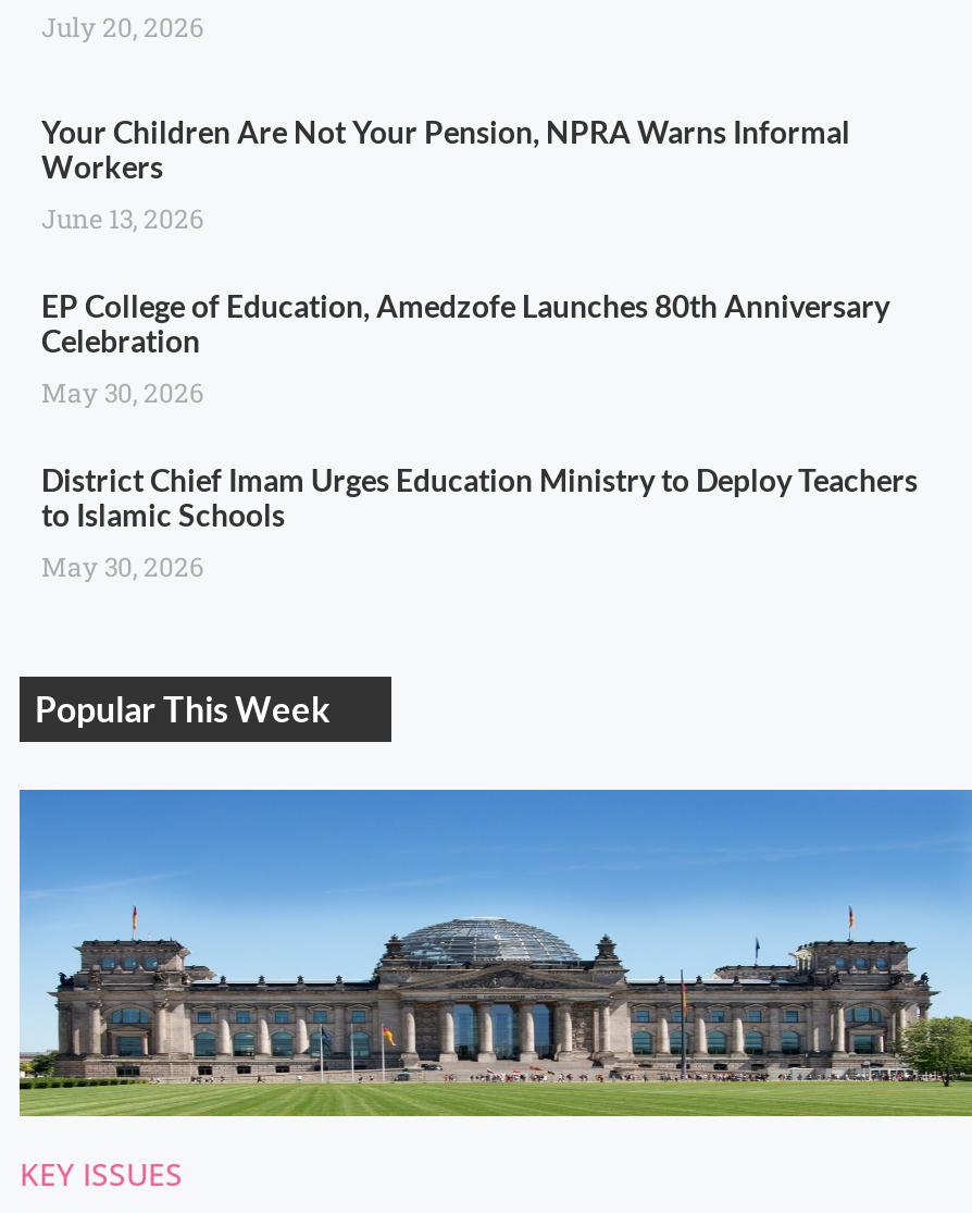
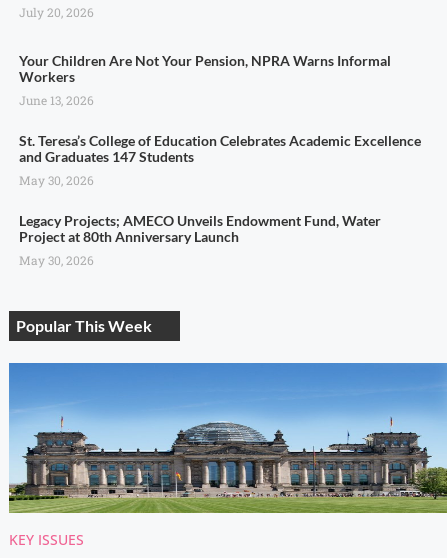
- EP College of Education, Amedzofe Launches 80th Anniversary
- Celebration
+ St. Teresa’s College of Education Celebrates Academic Excellence
+ and Graduates 147 Students

- District Chief Imam Urges Education Ministry to Deploy Teachers
- to Islamic Schools
+ Legacy Projects; AMECO Unveils Endowment Fund, Water
+ Project at 80th Anniversary Launch
